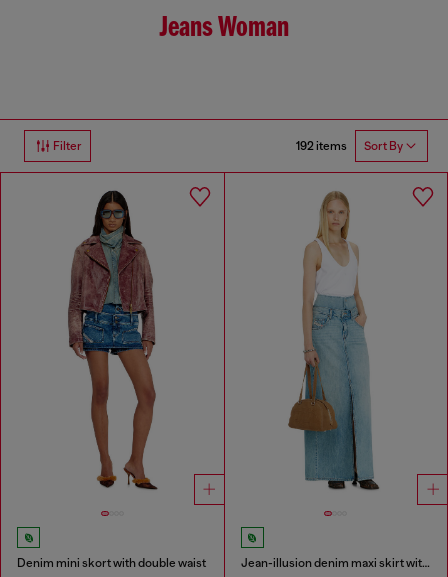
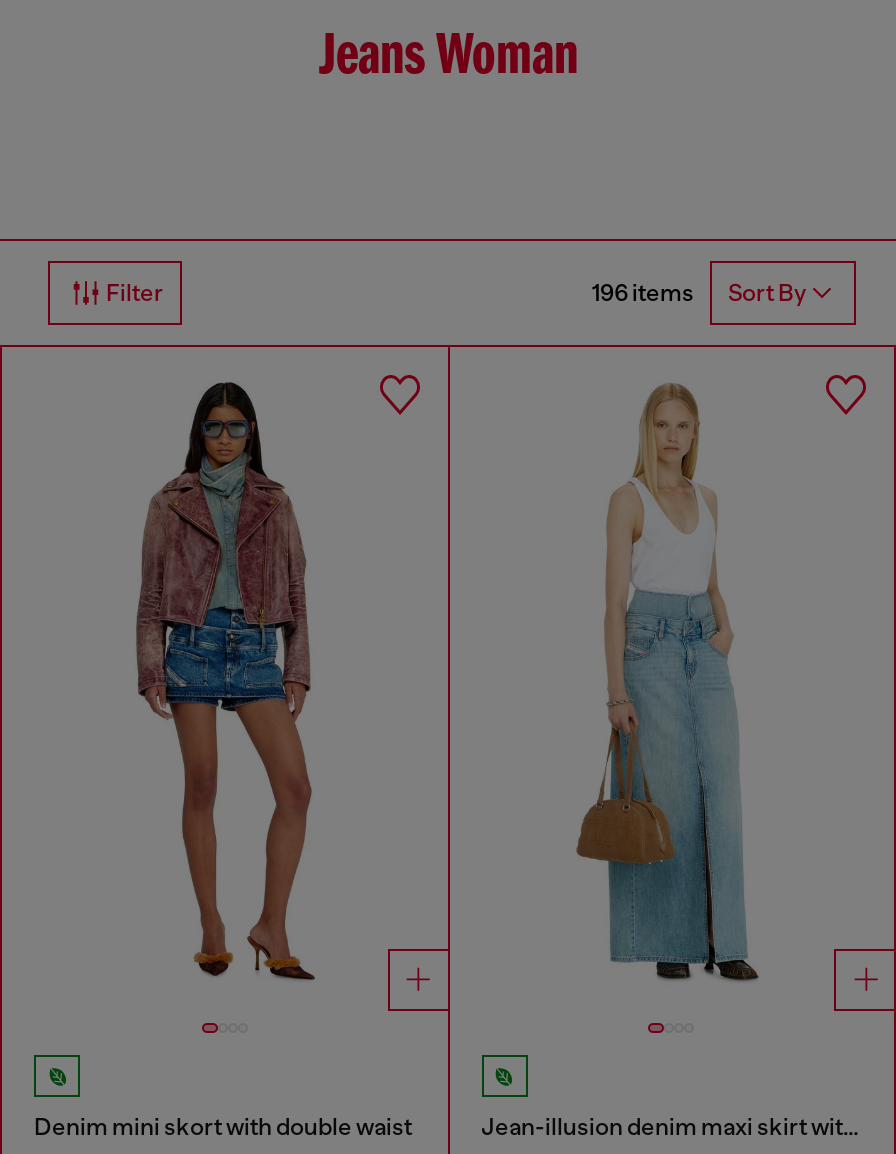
- 192 items Sort By
+ 196 items Sort By
